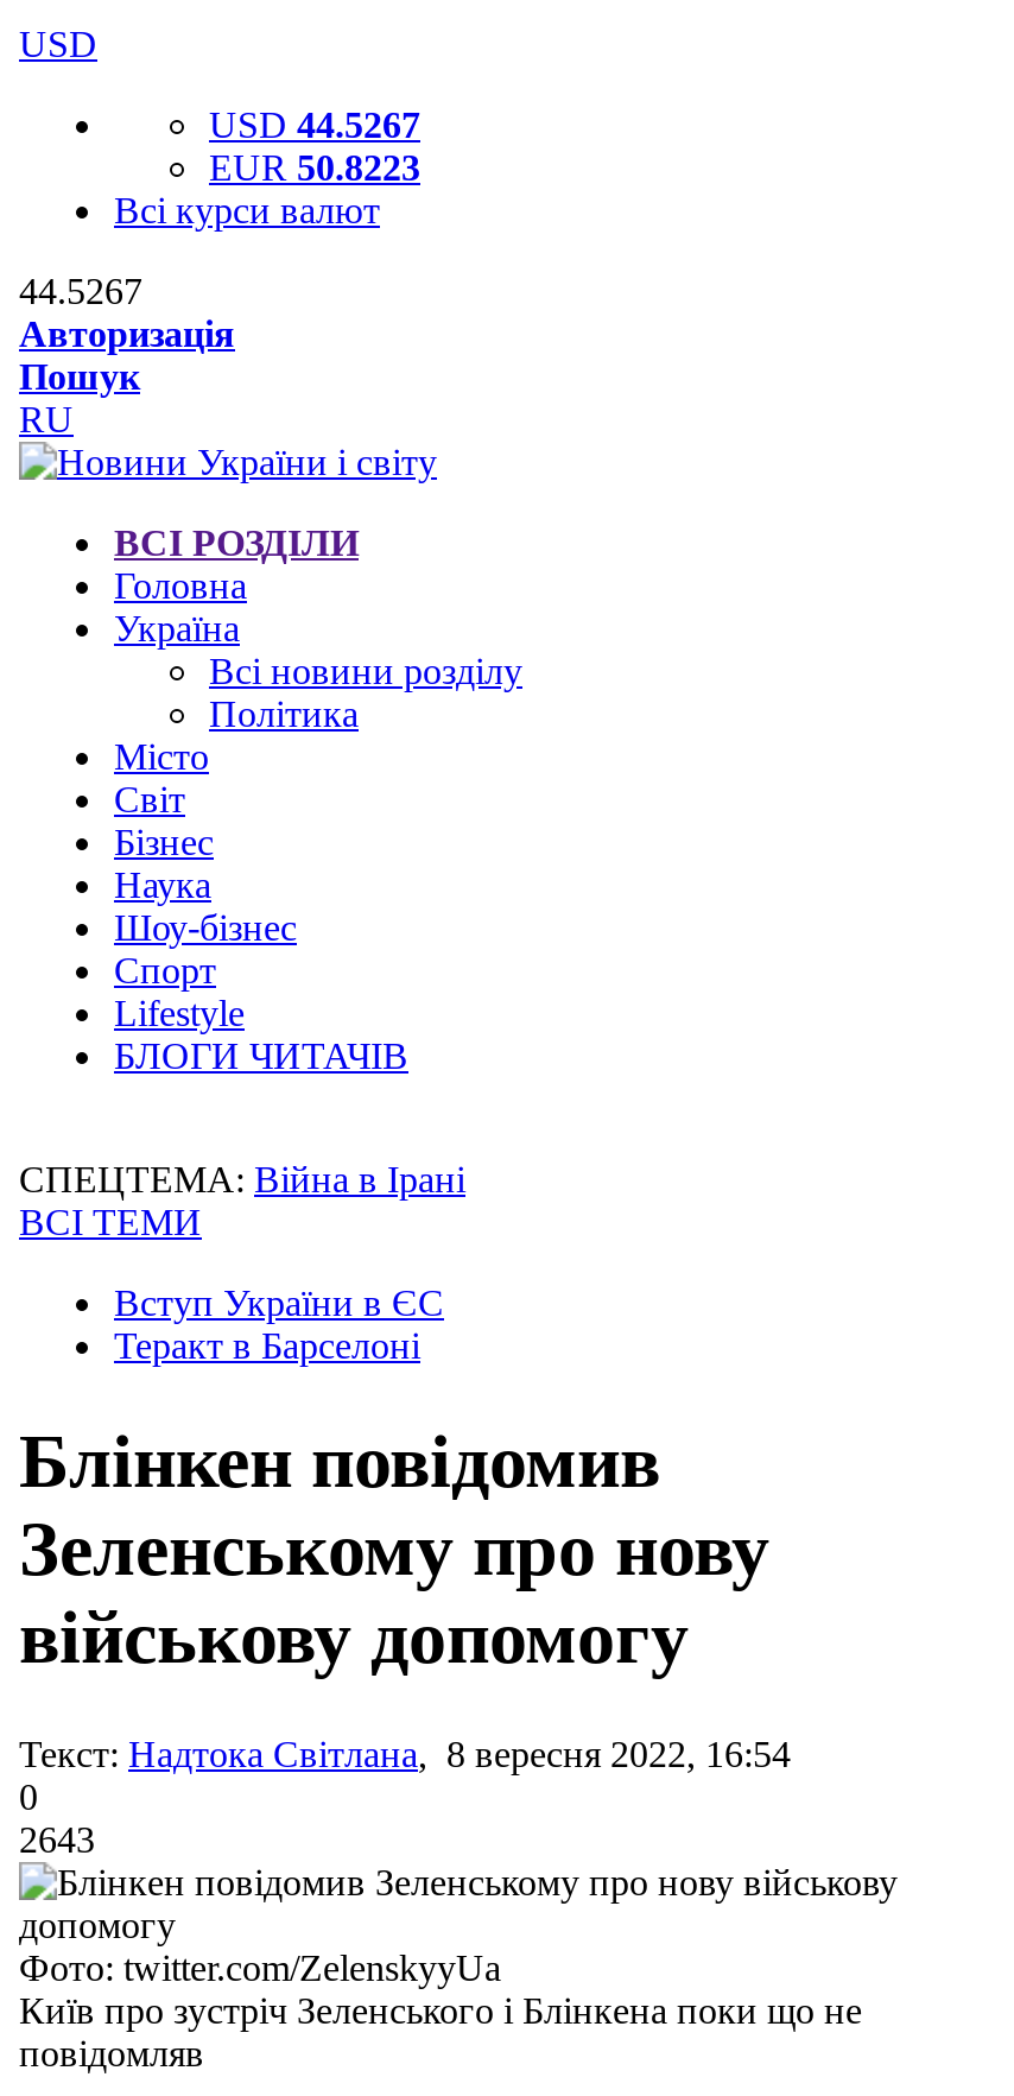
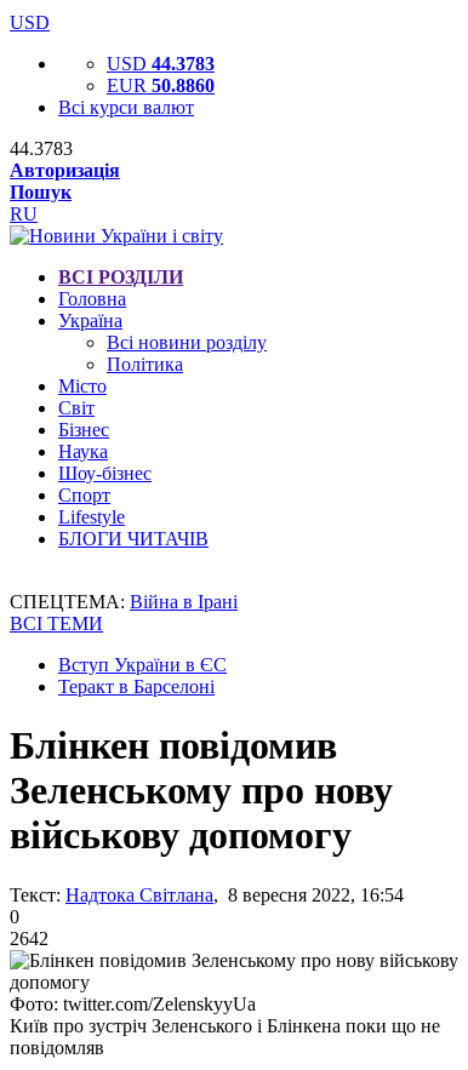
- USD 44.5267
+ USD 44.3783

- EUR 50.8223
+ EUR 50.8860

- 44.5267
+ 44.3783

- 2643
+ 2642
